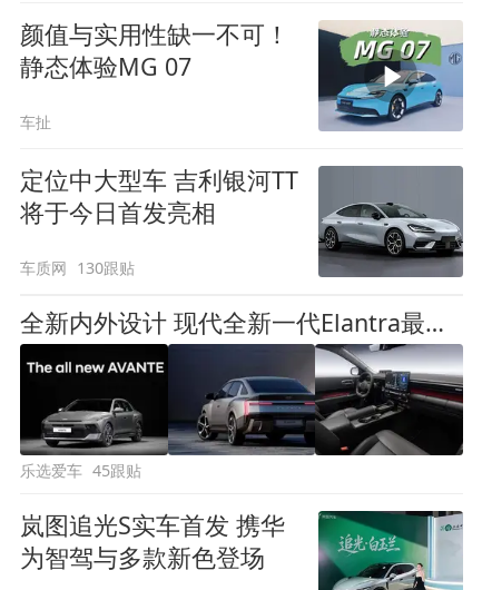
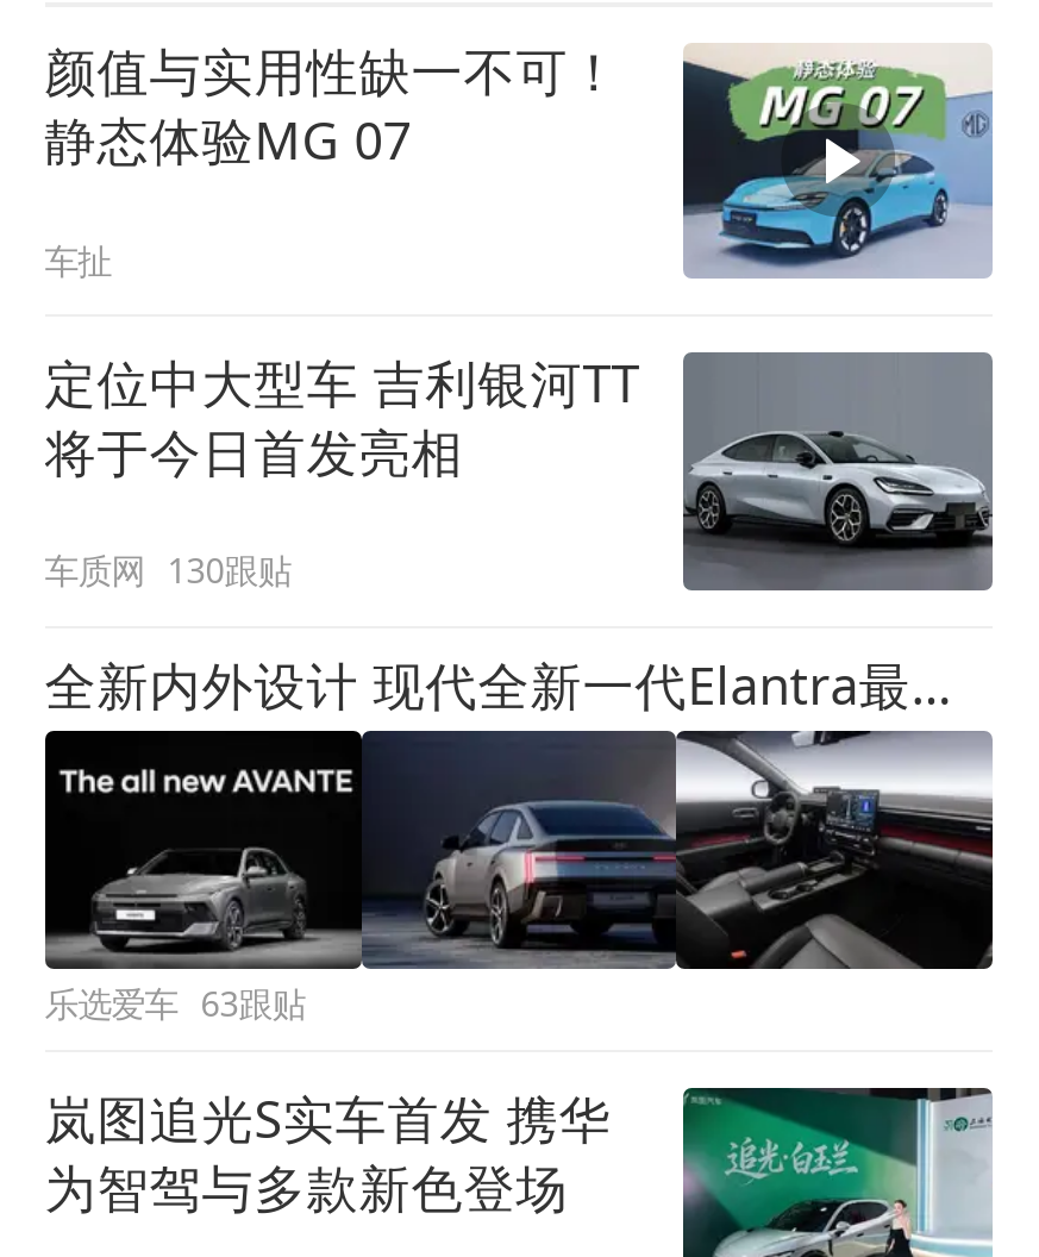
- 乐选爱车 45跟贴
+ 乐选爱车 63跟贴
